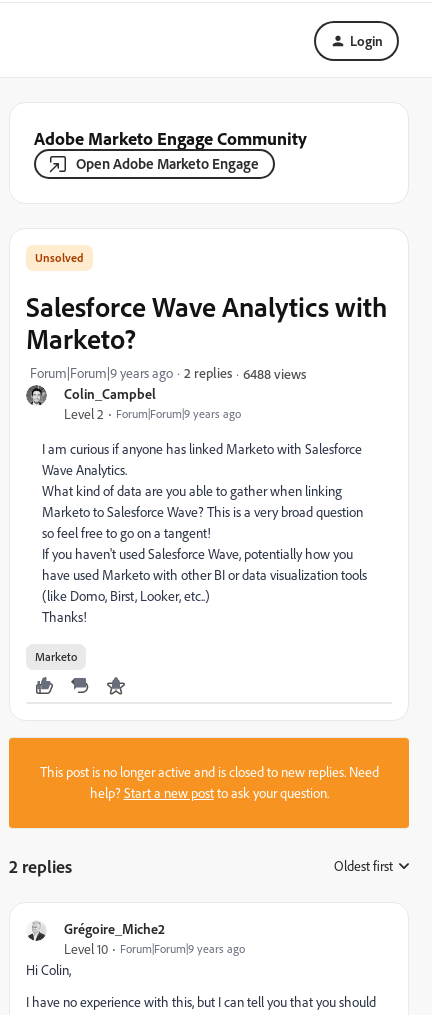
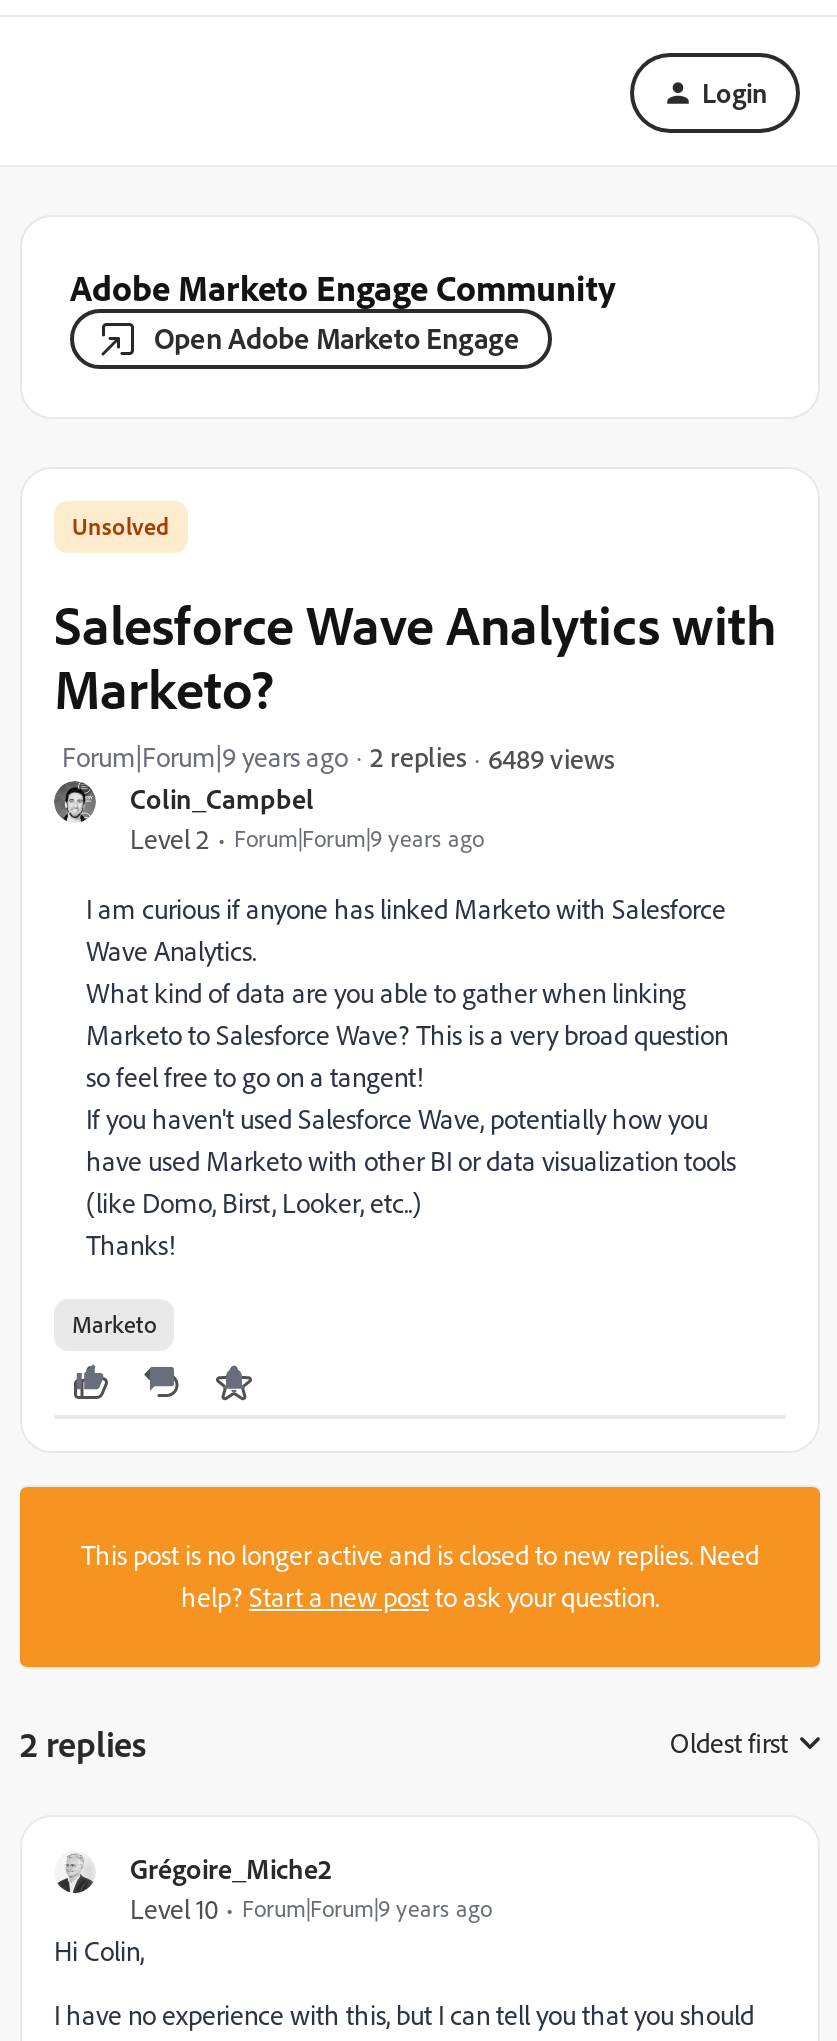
- 6488 views
+ 6489 views
